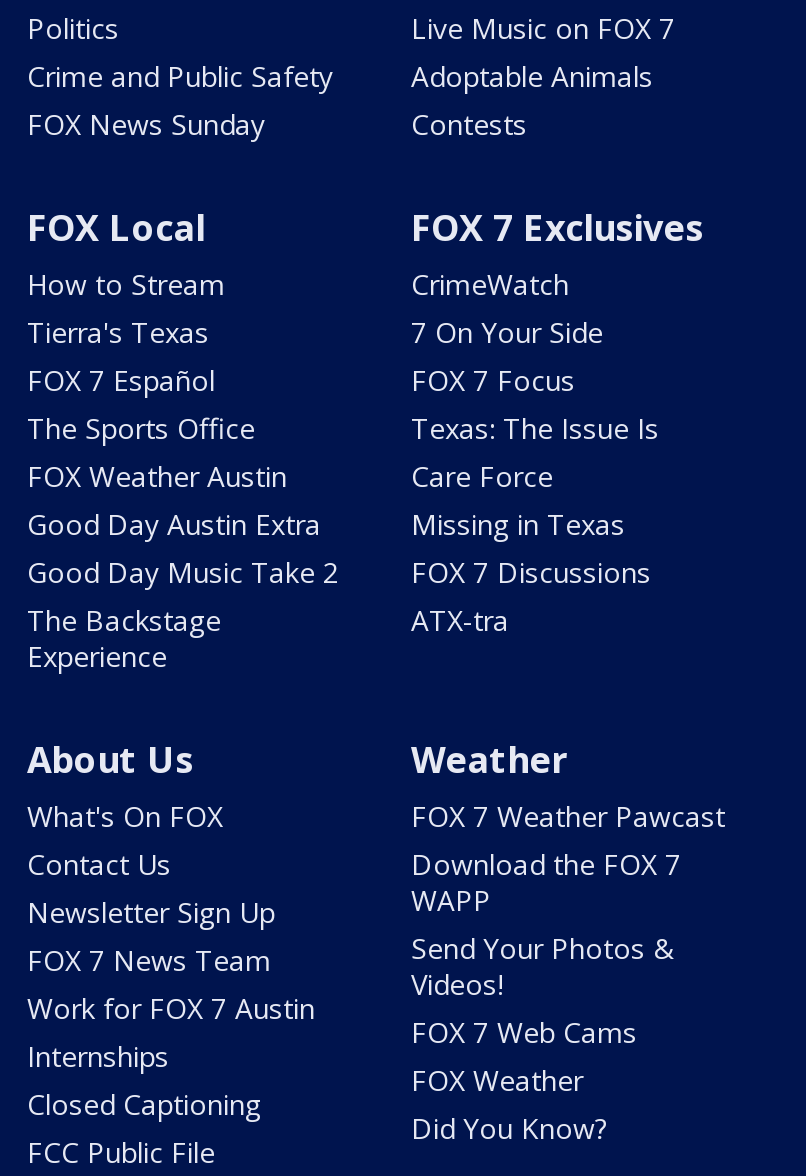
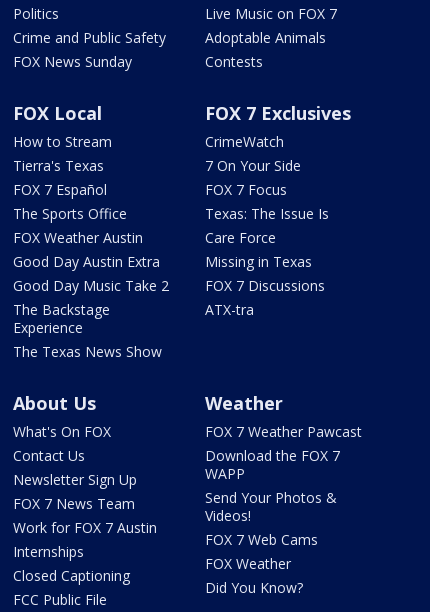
+ The Texas News Show
